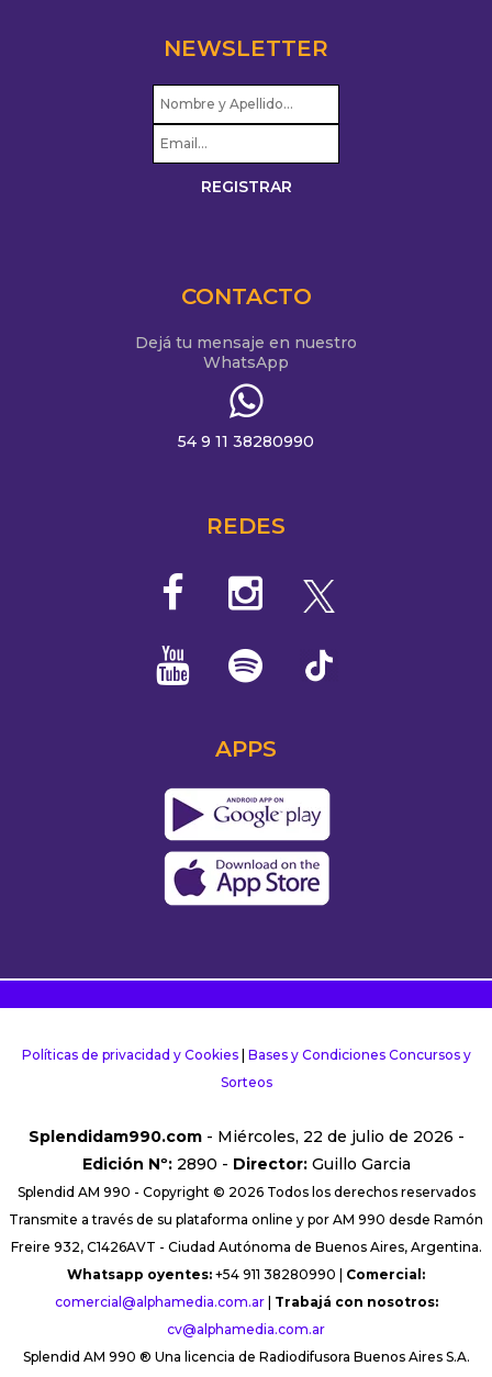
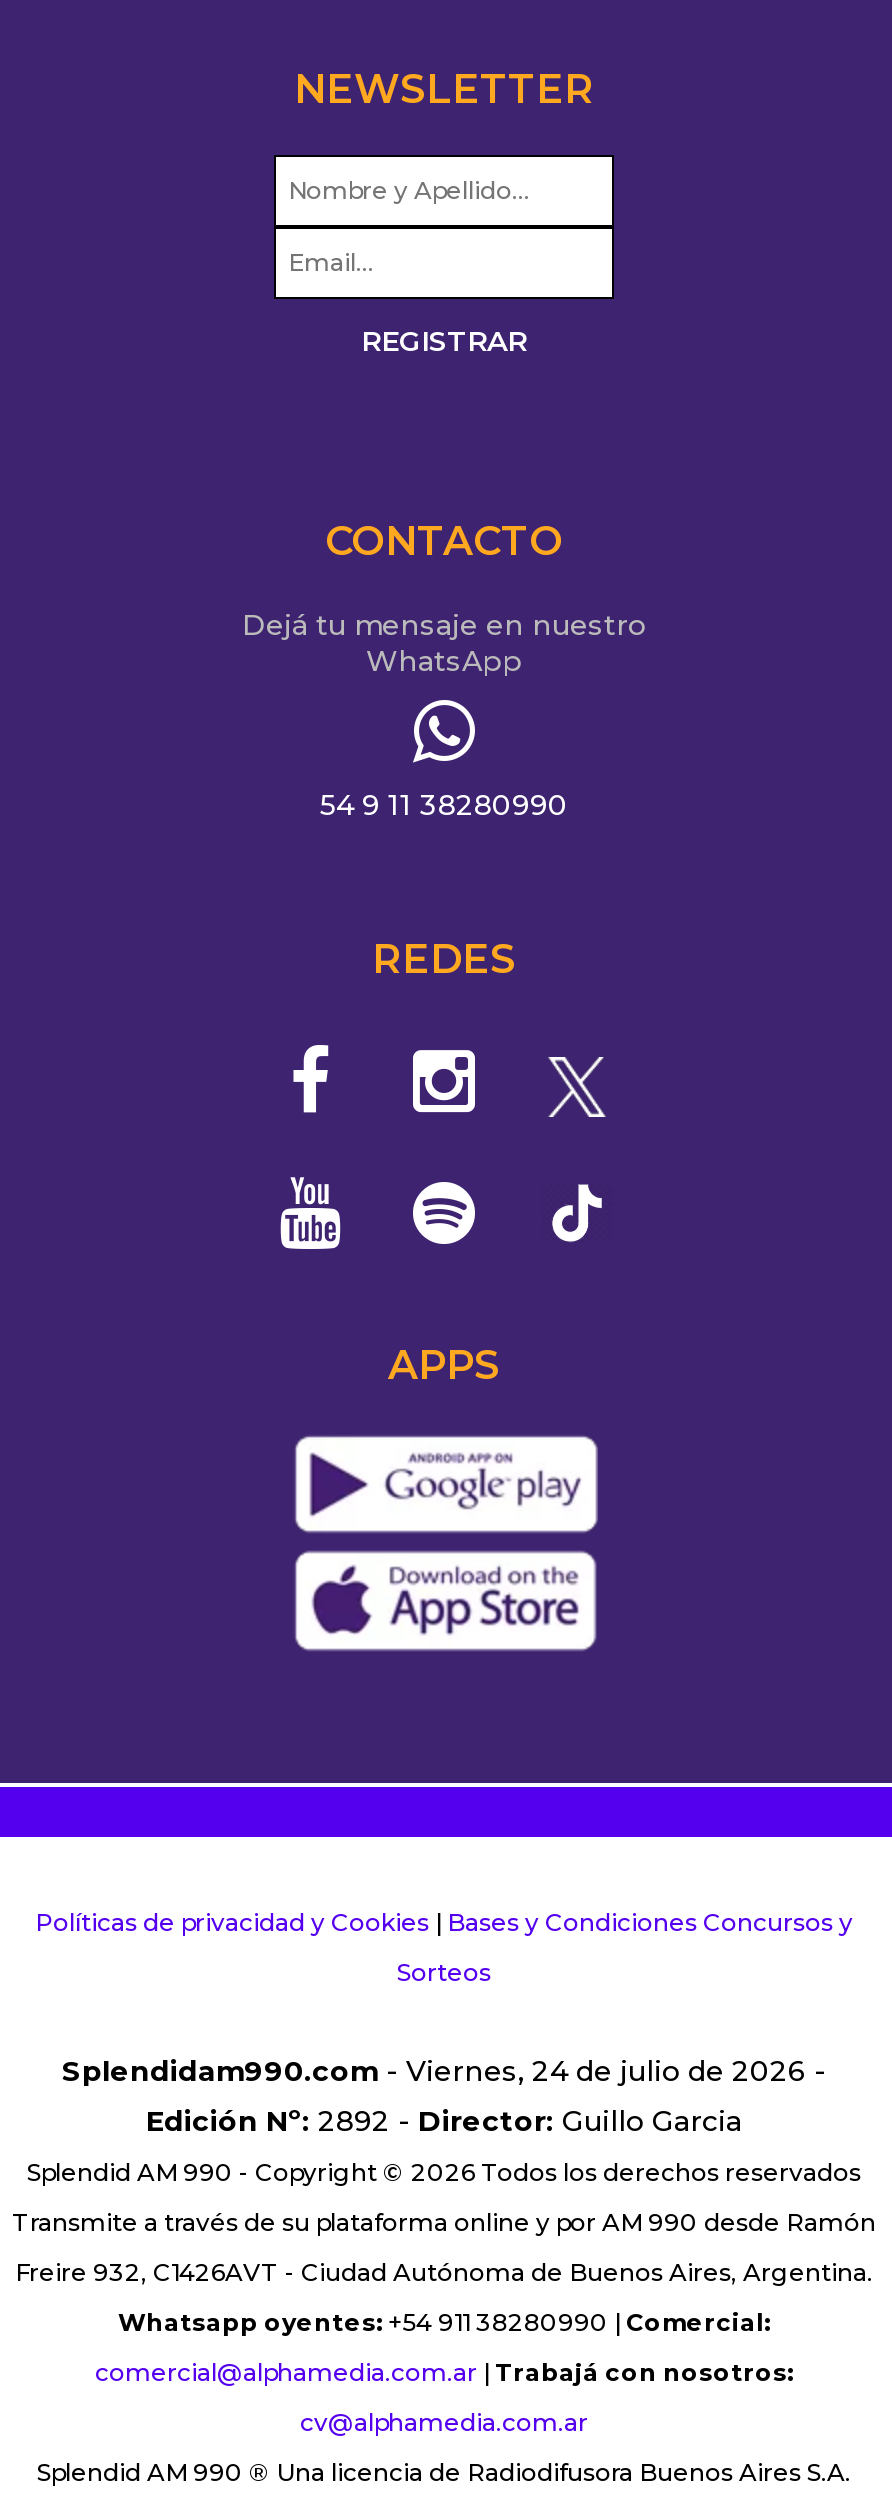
- Splendidam990.com - Miércoles, 22 de julio de 2026 -
+ Splendidam990.com - Viernes, 24 de julio de 2026 -

- Edición Nº: 2890 - Director: Guillo Garcia
+ Edición Nº: 2892 - Director: Guillo Garcia
